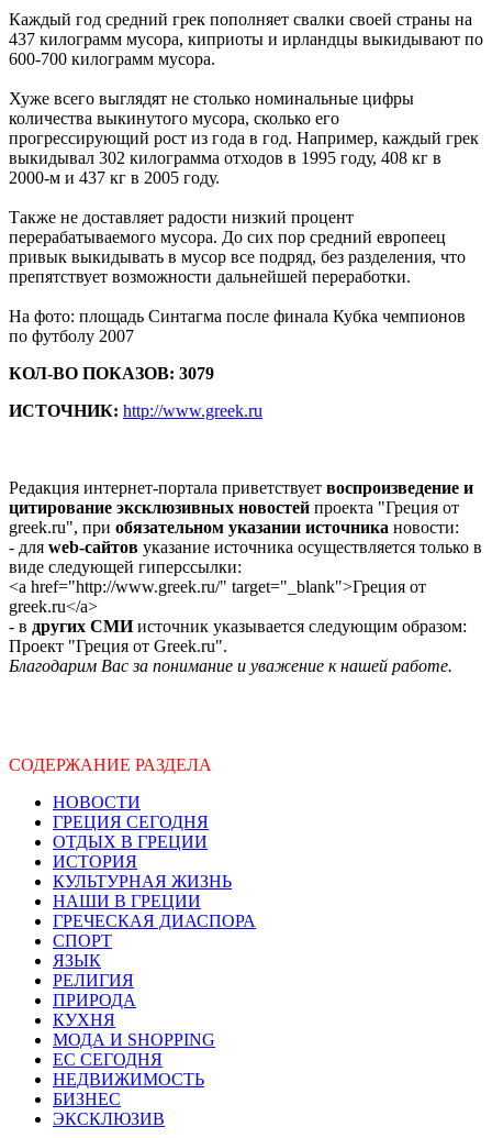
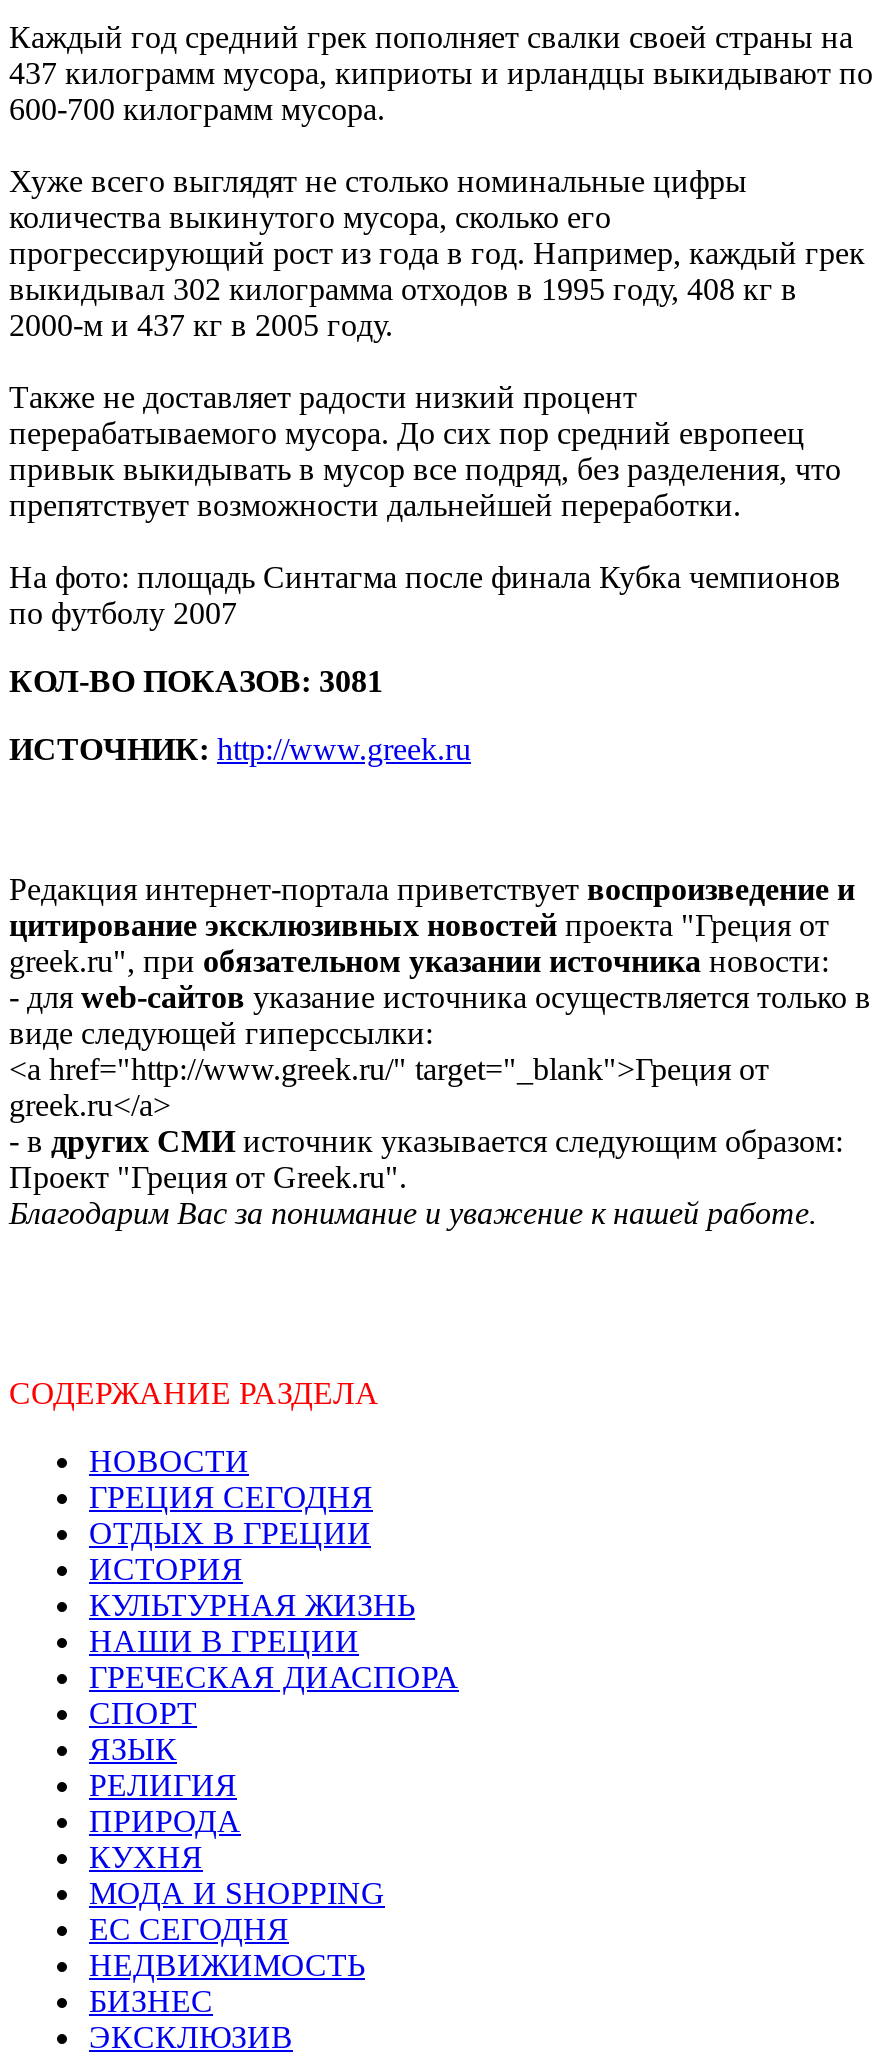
- КОЛ-ВО ПОКАЗОВ: 3079
+ КОЛ-ВО ПОКАЗОВ: 3081
